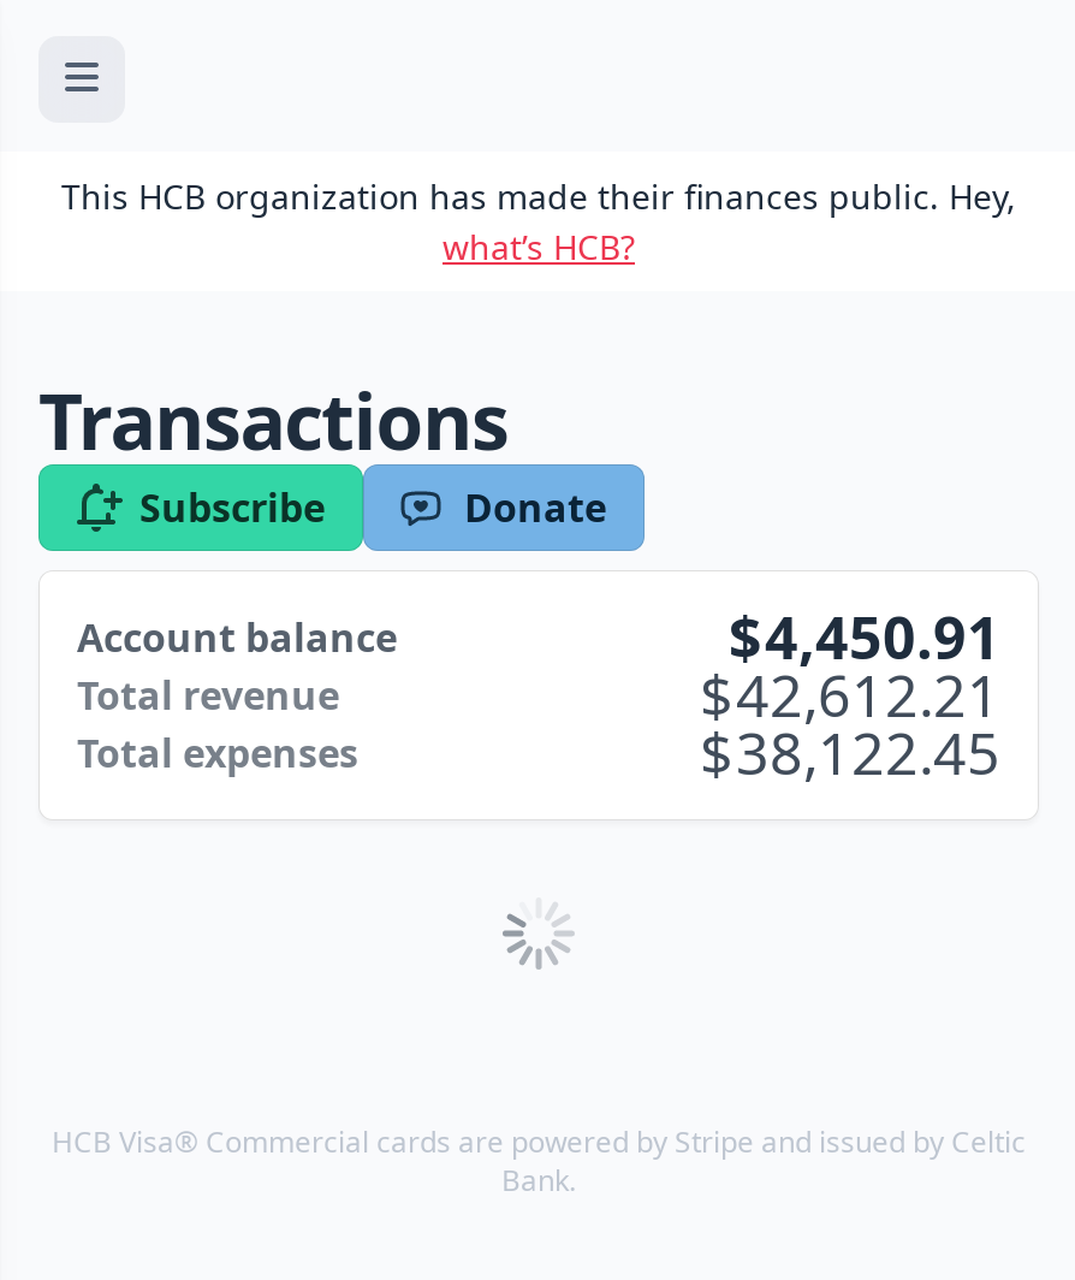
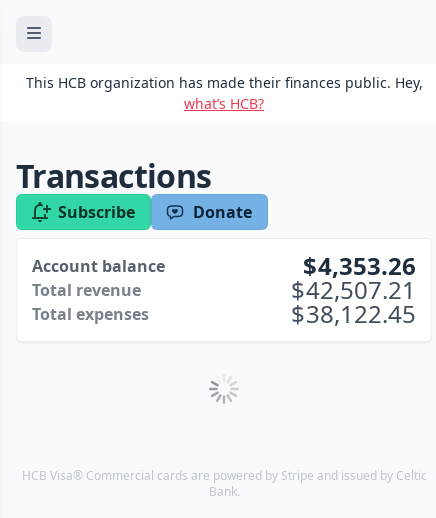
- 4,450.91
+ 4,353.26

- 42,612.21
+ 42,507.21
